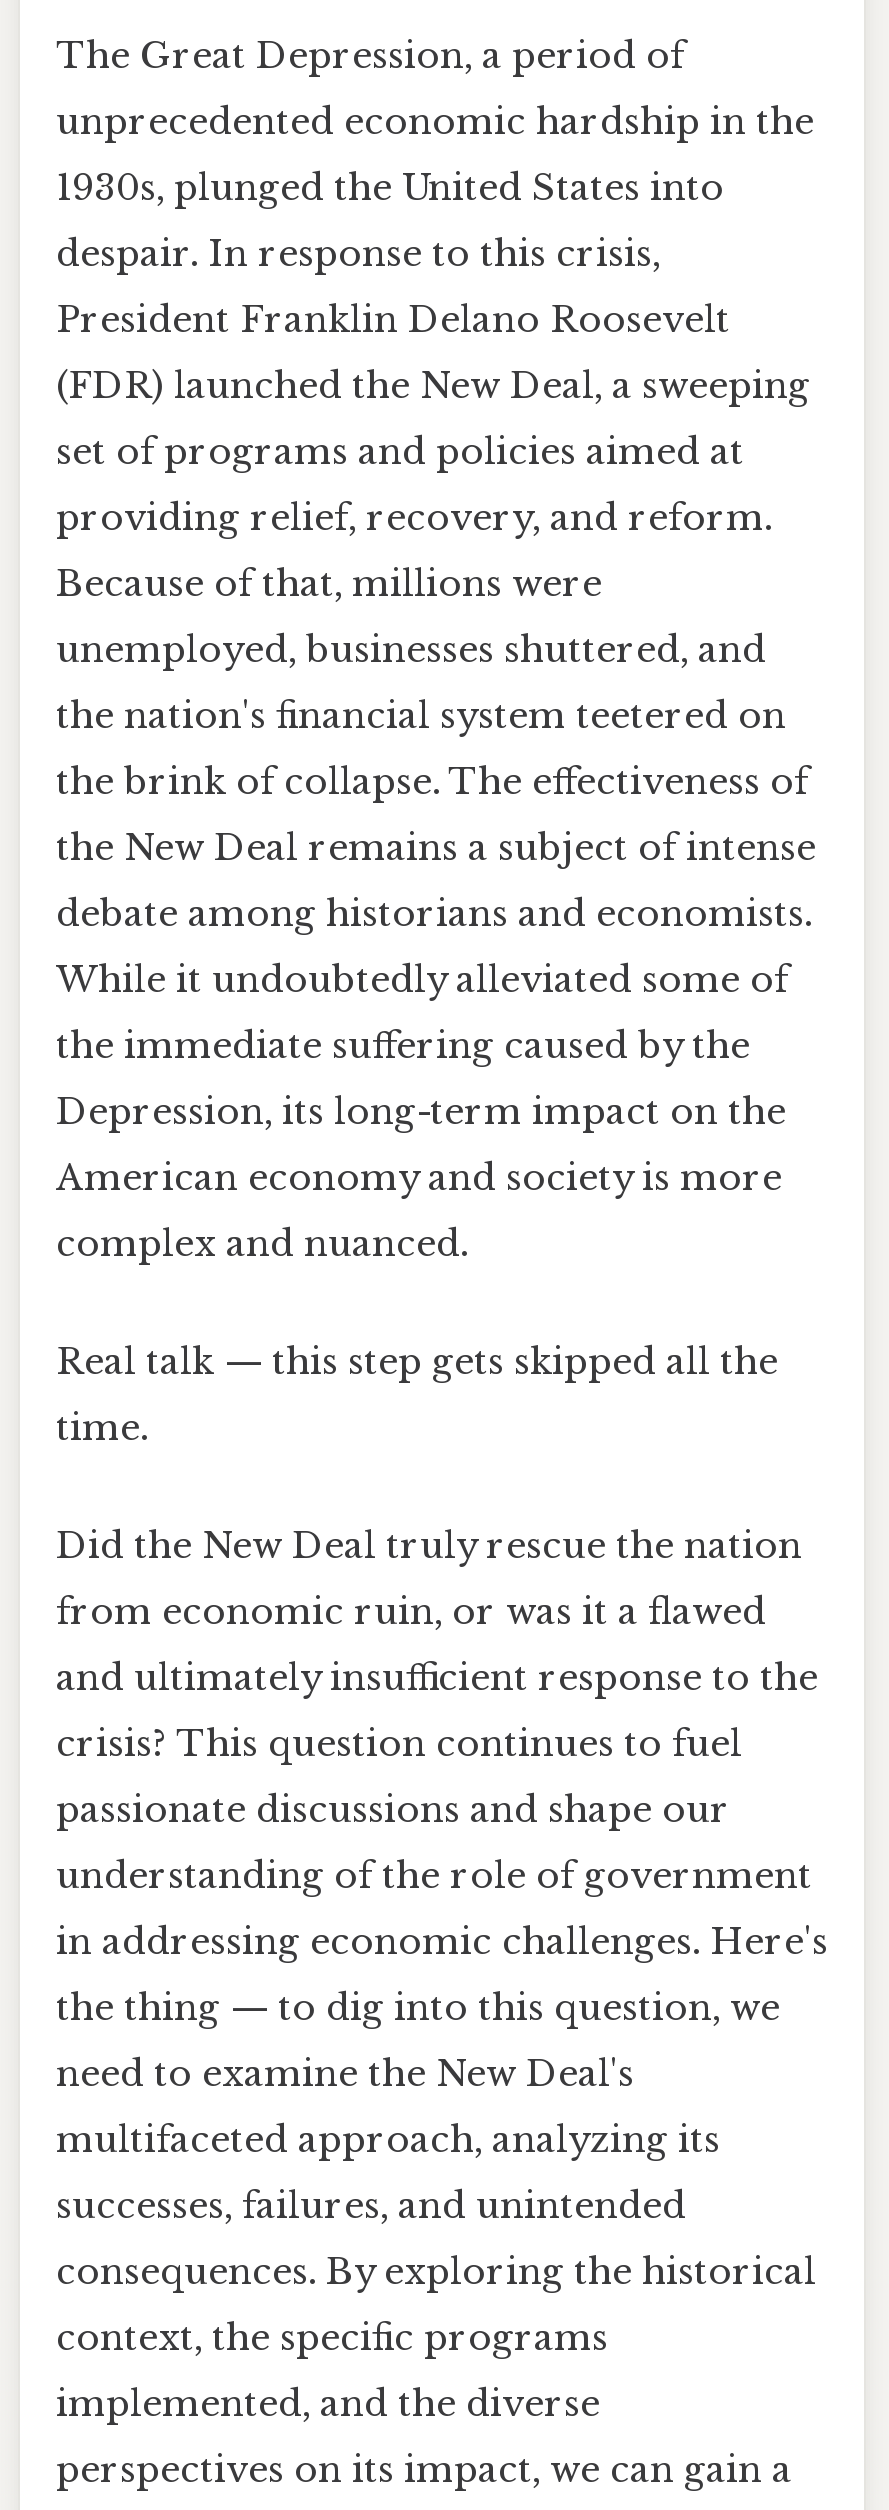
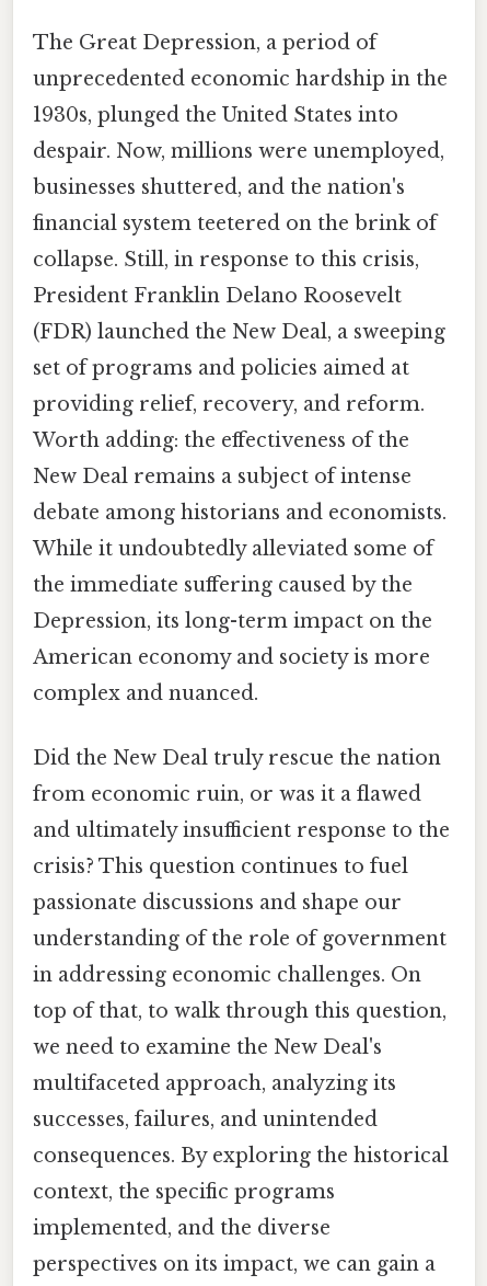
- despair. In response to this crisis,
+ despair. Now, millions were unemployed,
+ businesses shuttered, and the nation's
+ financial system teetered on the brink of
+ collapse. Still, in response to this crisis,

moved down: President Franklin Delano Roosevelt | (FDR) launched the New Deal, a sweeping | set of programs and policies aimed at | providing relief, recovery, and reform.

- Because of that, millions were
- unemployed, businesses shuttered, and
- the nation's financial system teetered on
- the brink of collapse. The effectiveness of
- the New Deal remains a subject of intense
+ Worth adding: the effectiveness of the
+ New Deal remains a subject of intense

- Real talk — this step gets skipped all the
- time.

- in addressing economic challenges. Here's
+ in addressing economic challenges. On

- the thing — to dig into this question, we
+ top of that, to walk through this question,

- need to examine the New Deal's
+ we need to examine the New Deal's
